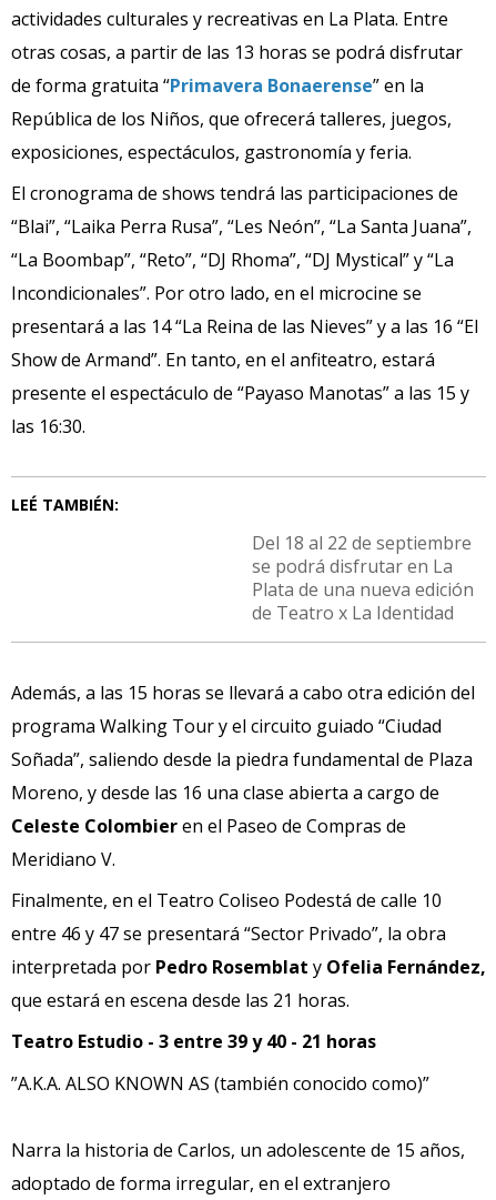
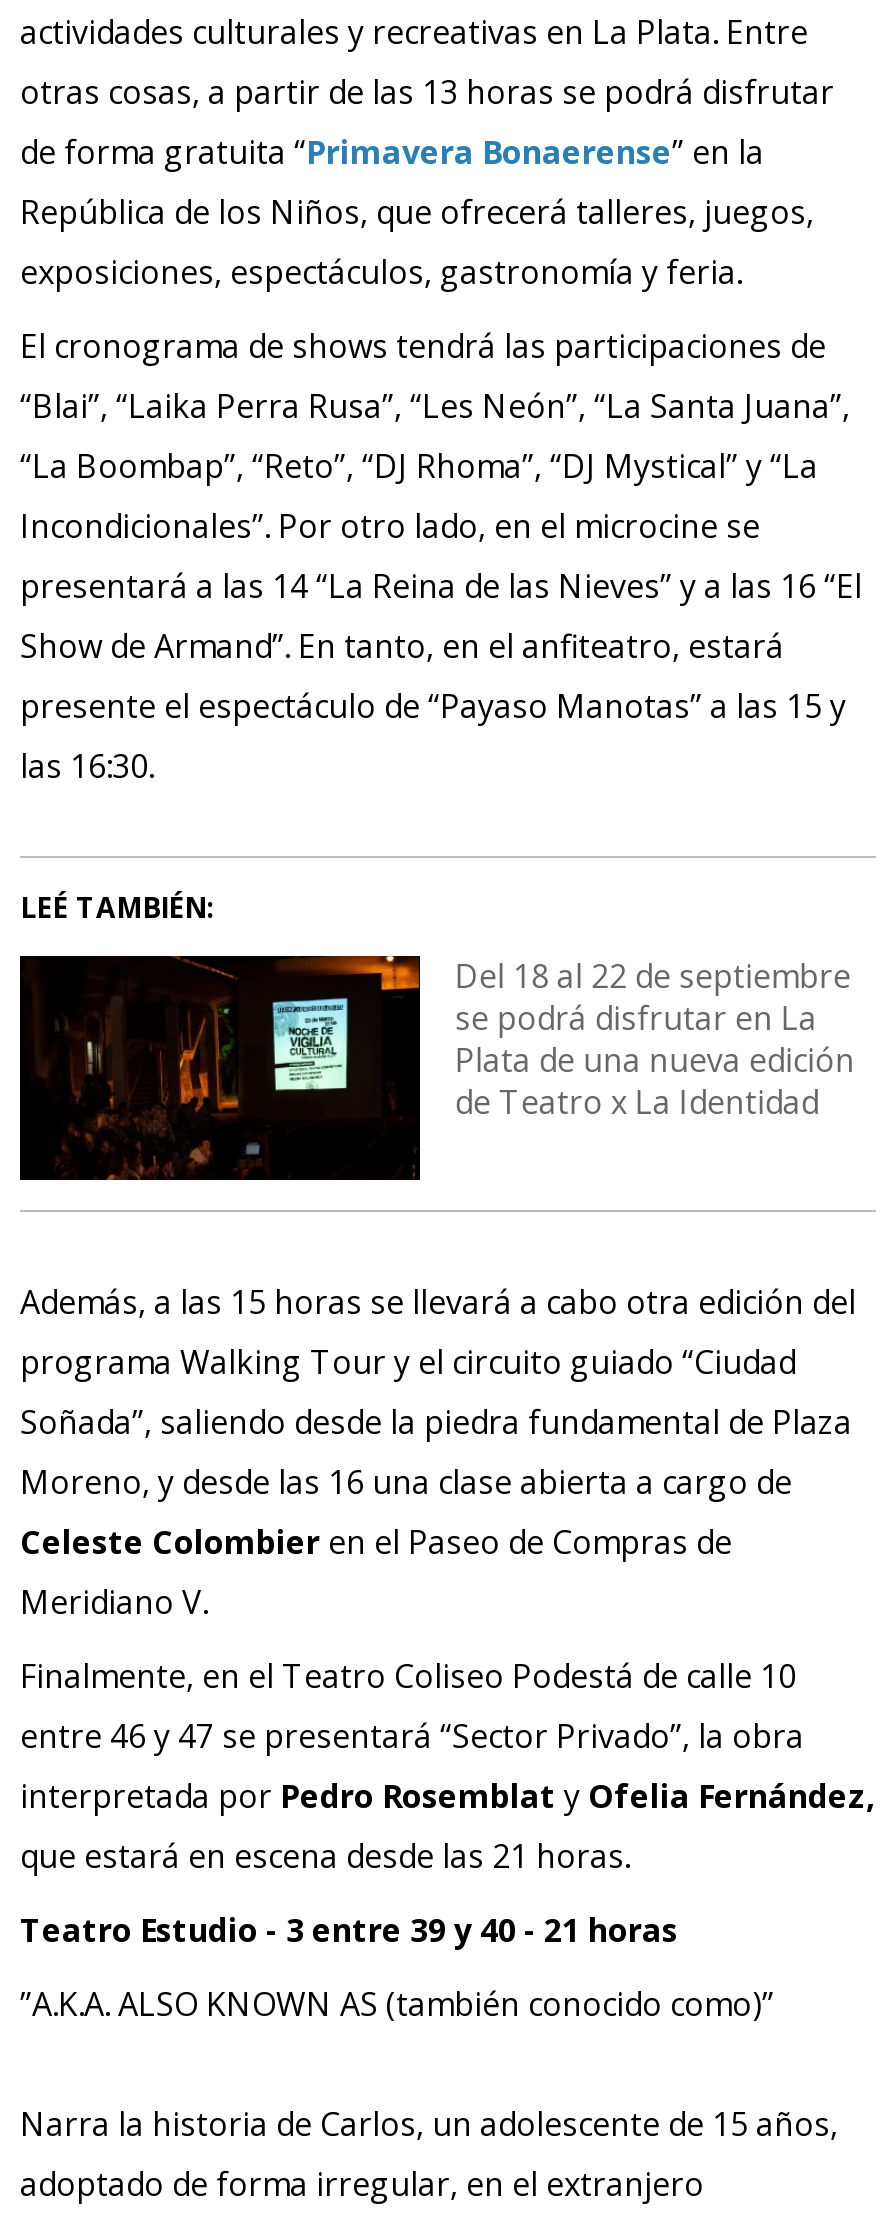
+ [image]
